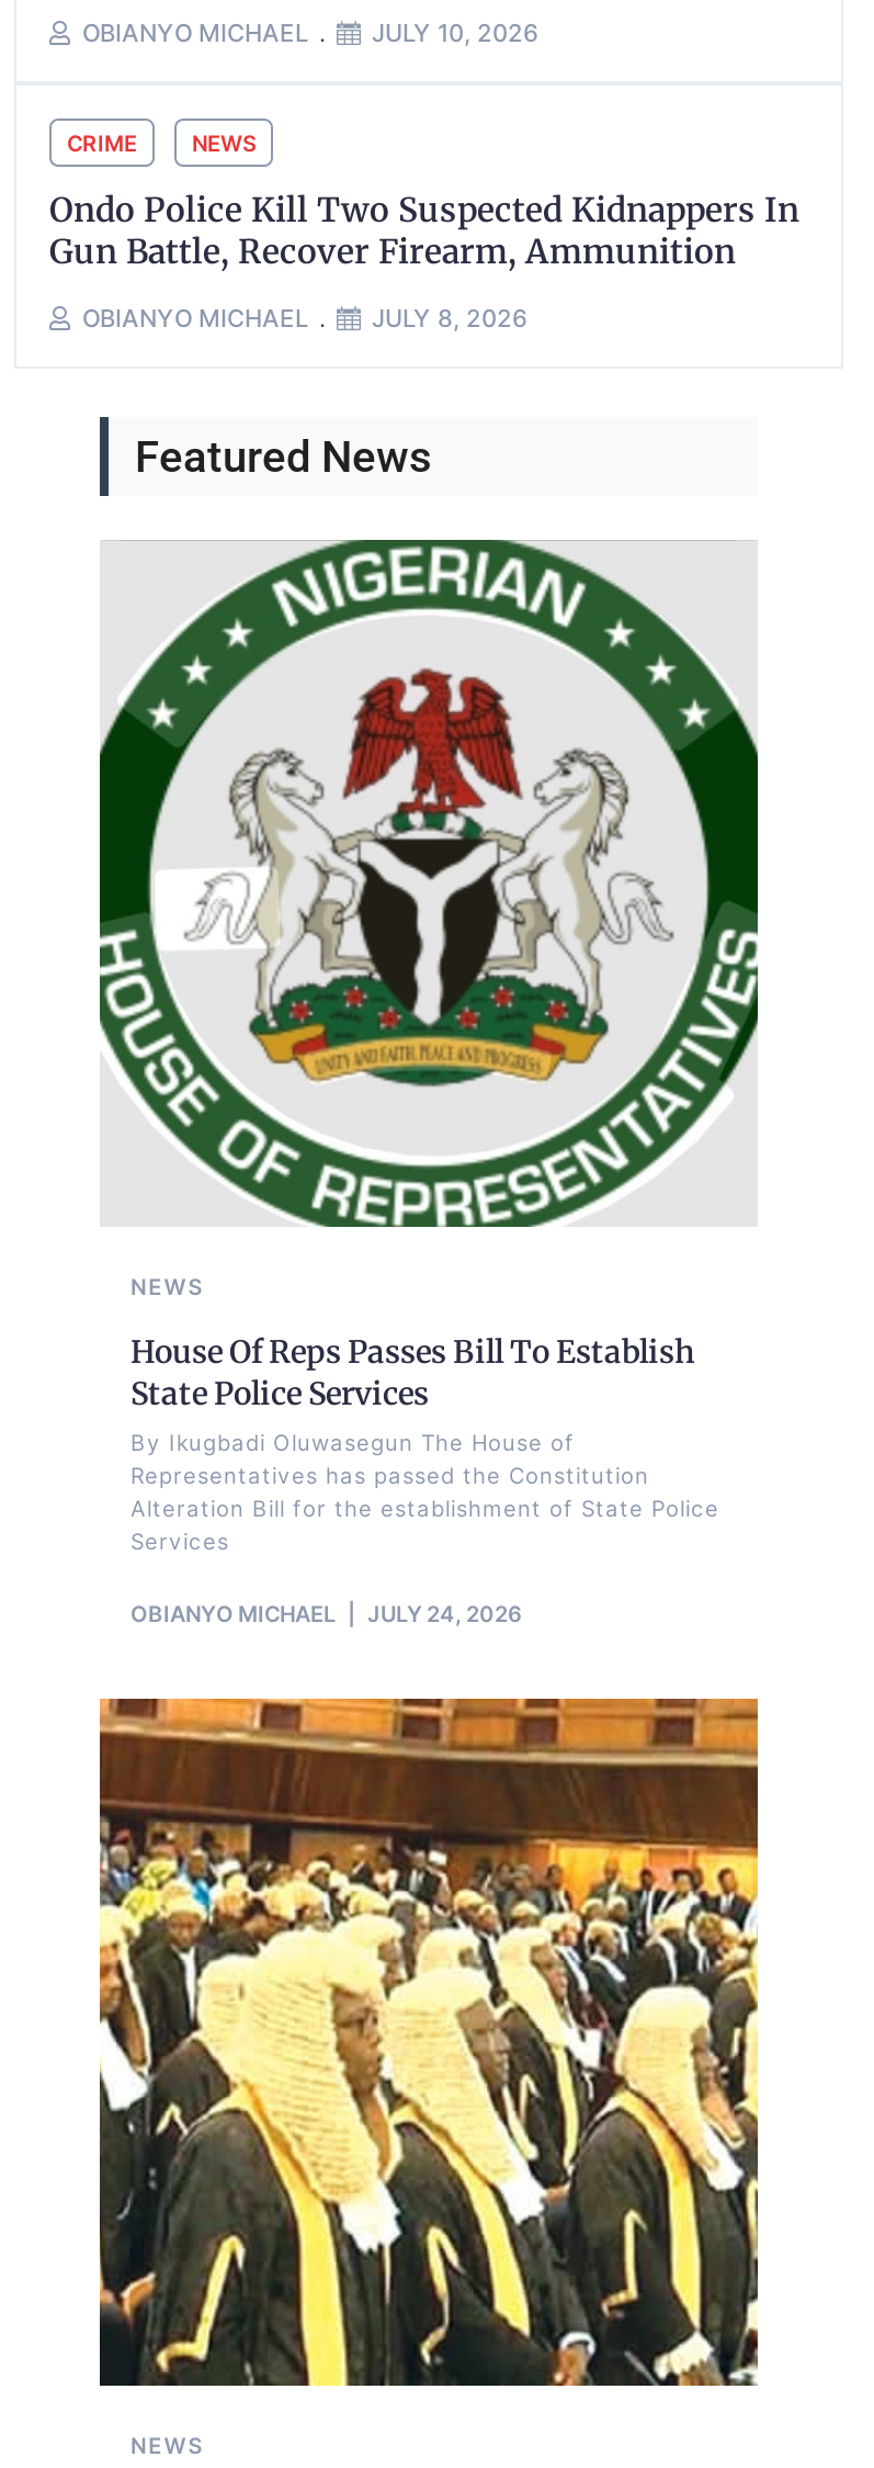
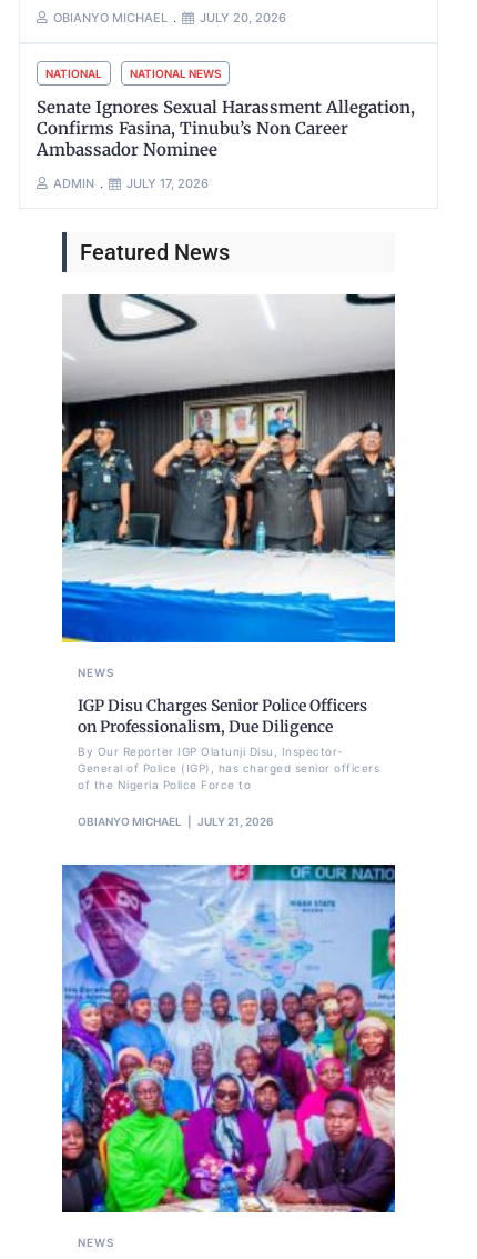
- JULY 10, 2026
+ JULY 20, 2026

- CRIME
- NEWS
+ NATIONAL
+ NATIONAL NEWS

- Ondo Police Kill Two Suspected Kidnappers In
- Gun Battle, Recover Firearm, Ammunition
+ Senate Ignores Sexual Harassment Allegation,
+ Confirms Fasina, Tinubu’s Non Career
+ Ambassador Nominee

- OBIANYO MICHAEL
- JULY 8, 2026
+ ADMIN
+ JULY 17, 2026

- [image]
+ [image]

- House Of Reps Passes Bill To Establish
- State Police Services
- By Ikugbadi Oluwasegun The House of
- Representatives has passed the Constitution
- Alteration Bill for the establishment of State Police
- Services
+ IGP Disu Charges Senior Police Officers
+ on Professionalism, Due Diligence
+ By Our Reporter IGP Olatunji Disu, Inspector-
+ General of Police (IGP), has charged senior officers
+ of the Nigeria Police Force to

- OBIANYO MICHAEL JULY 24, 2026
+ OBIANYO MICHAEL JULY 21, 2026

- [image]
+ [image]
